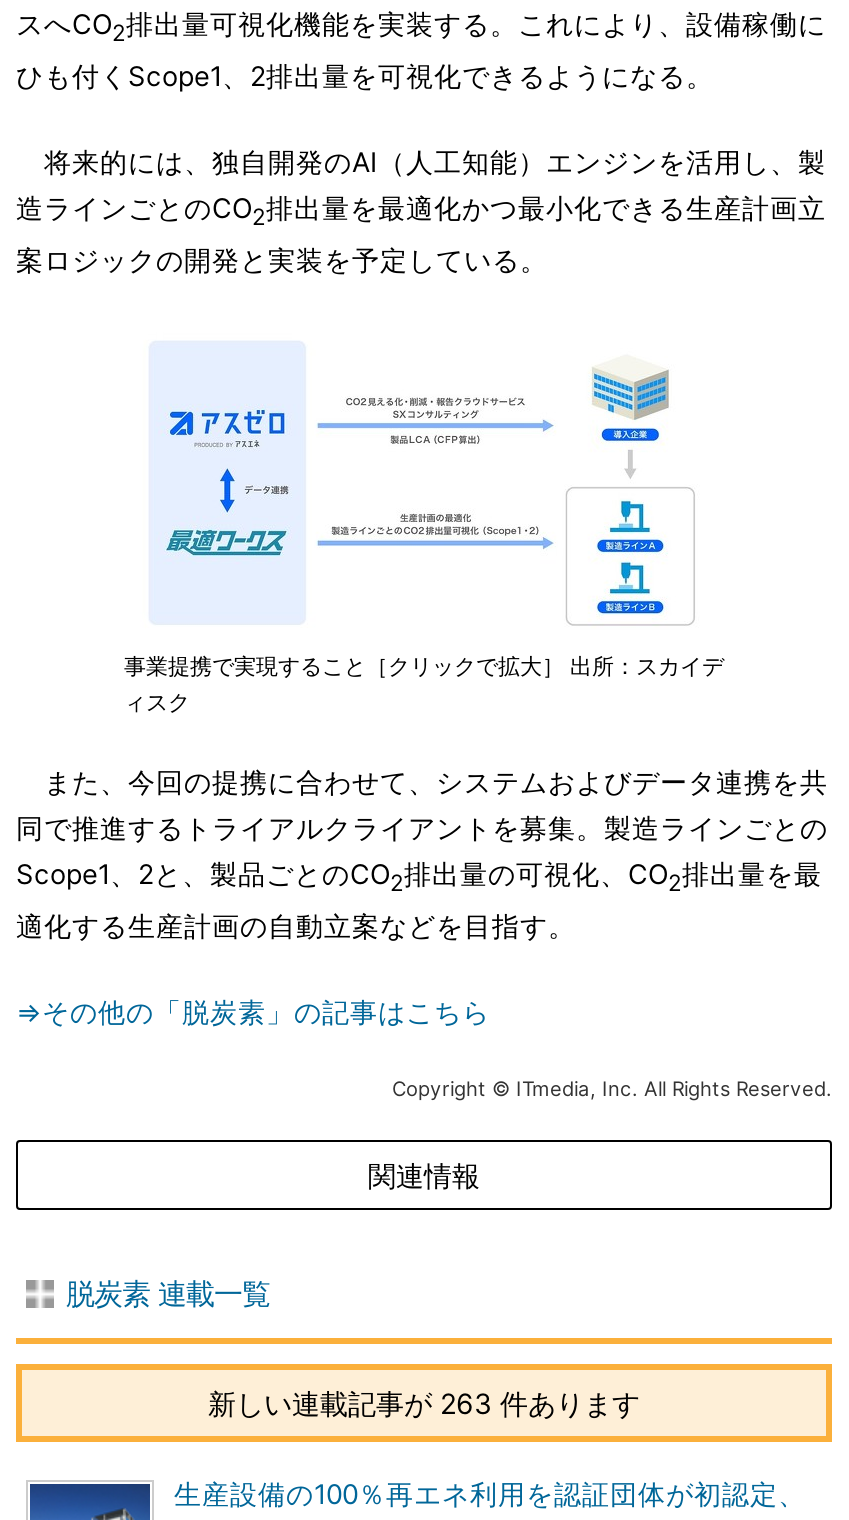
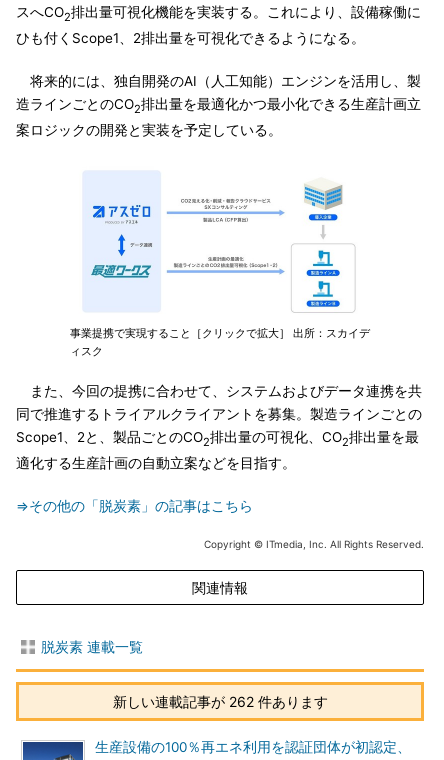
- 新しい連載記事が 263 件あります
+ 新しい連載記事が 262 件あります
